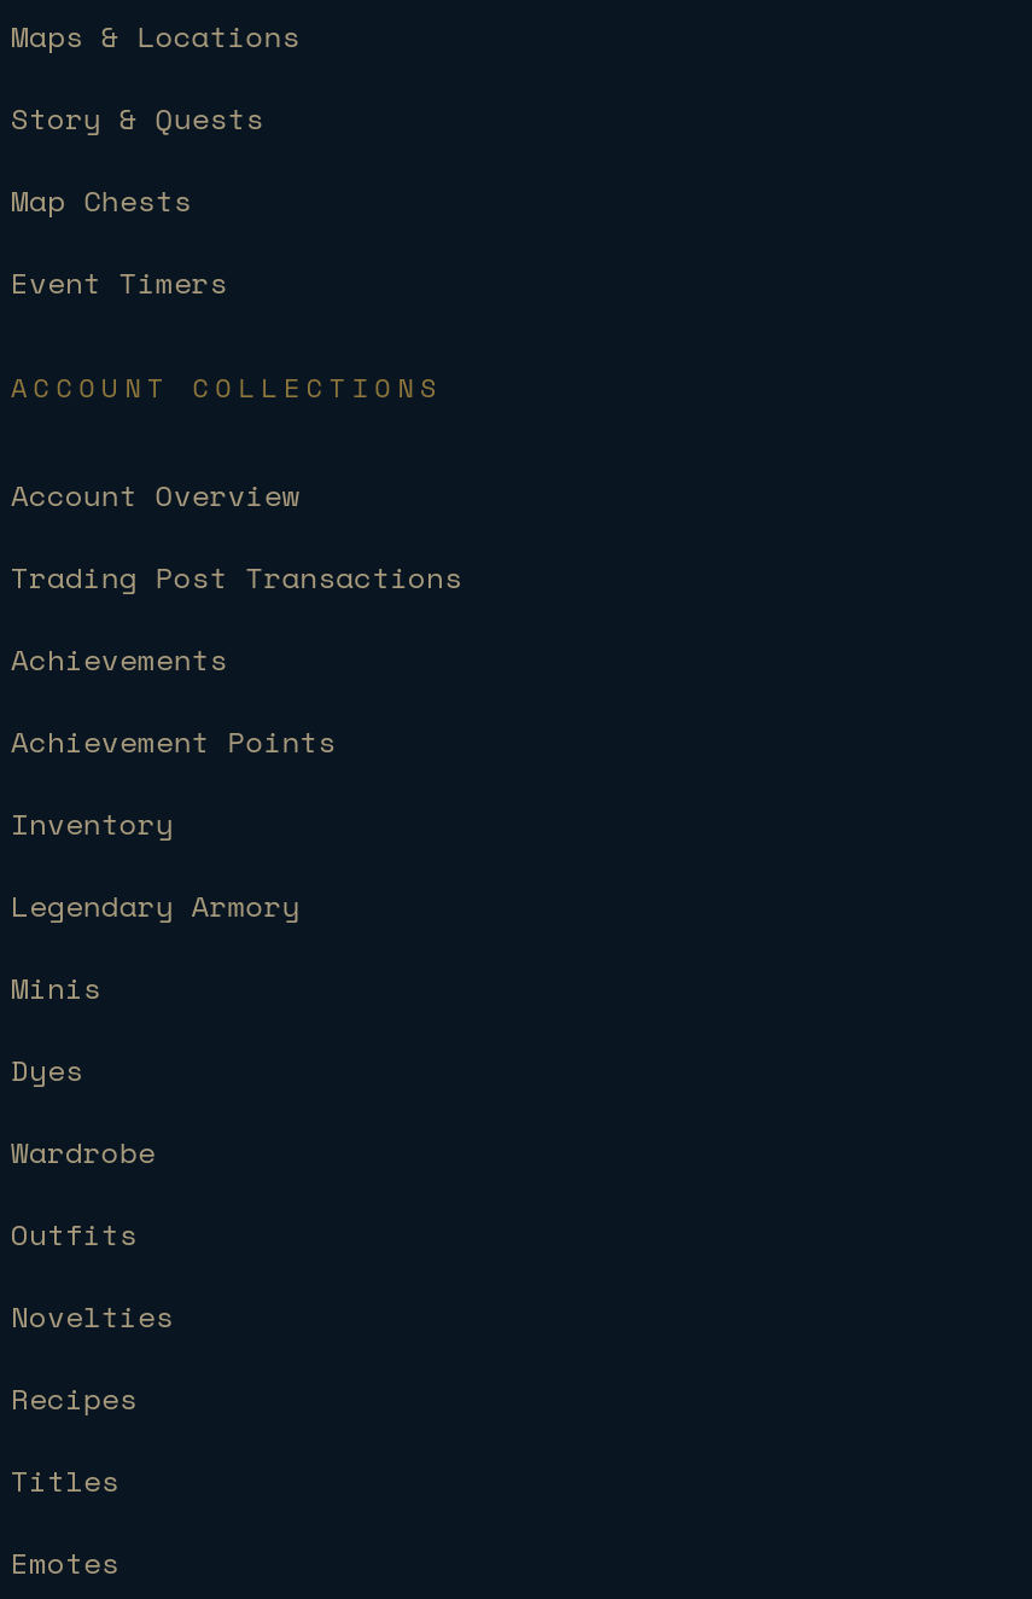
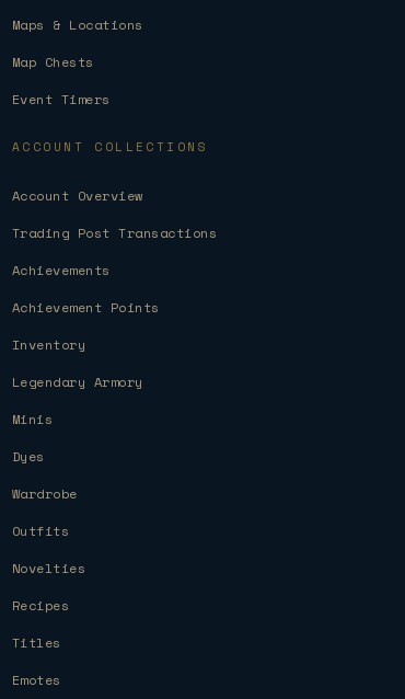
- Story & Quests
